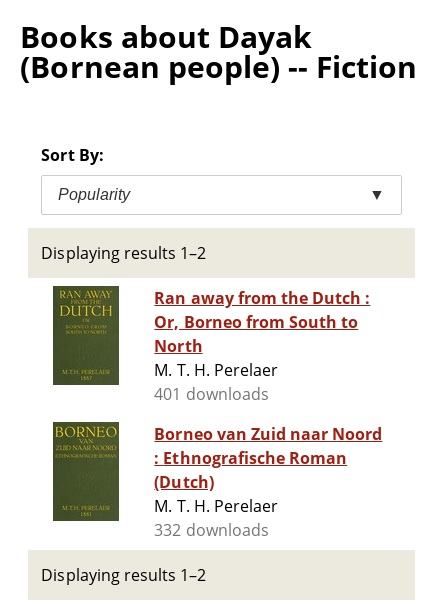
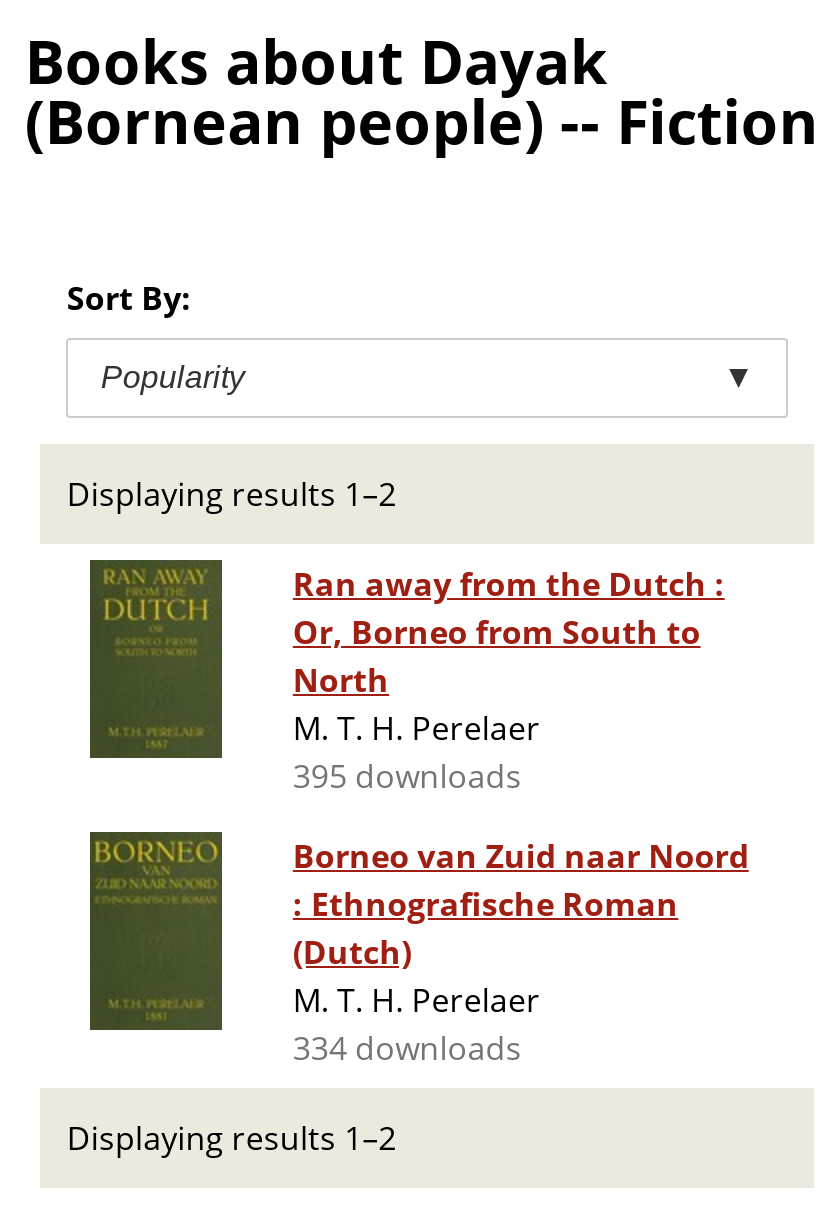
- 401 downloads
+ 395 downloads

- 332 downloads
+ 334 downloads
